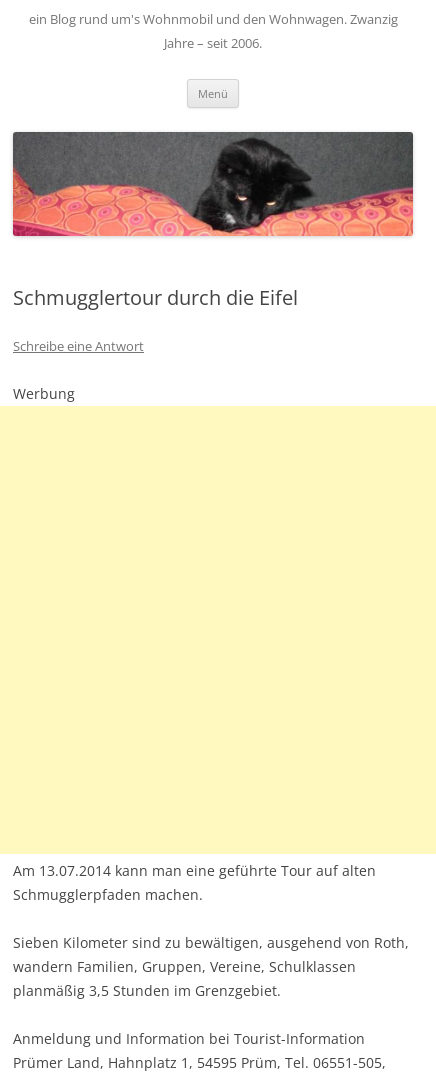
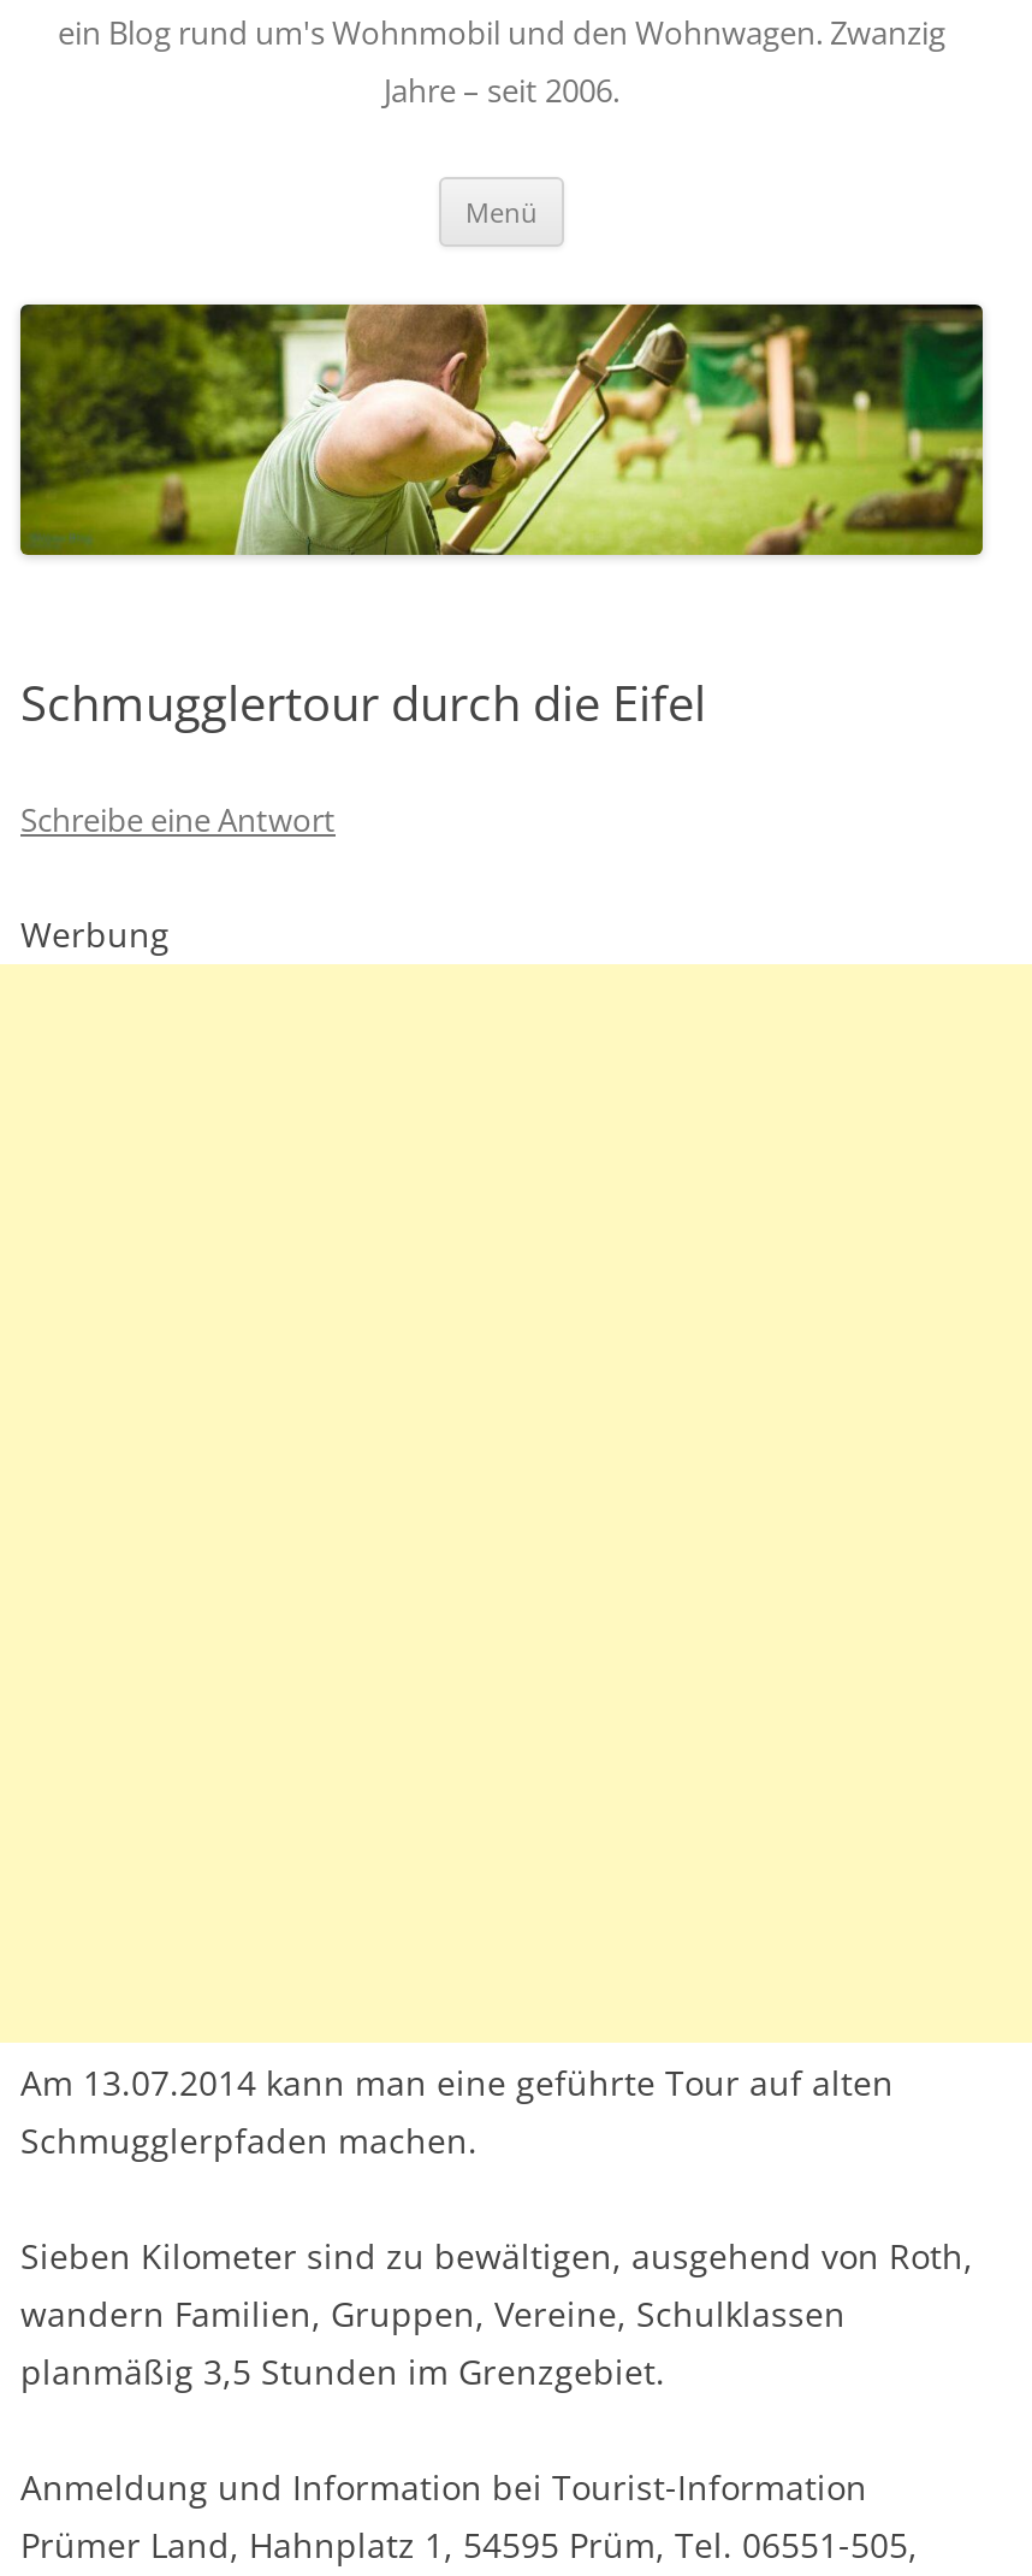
- [image]
+ [image]
